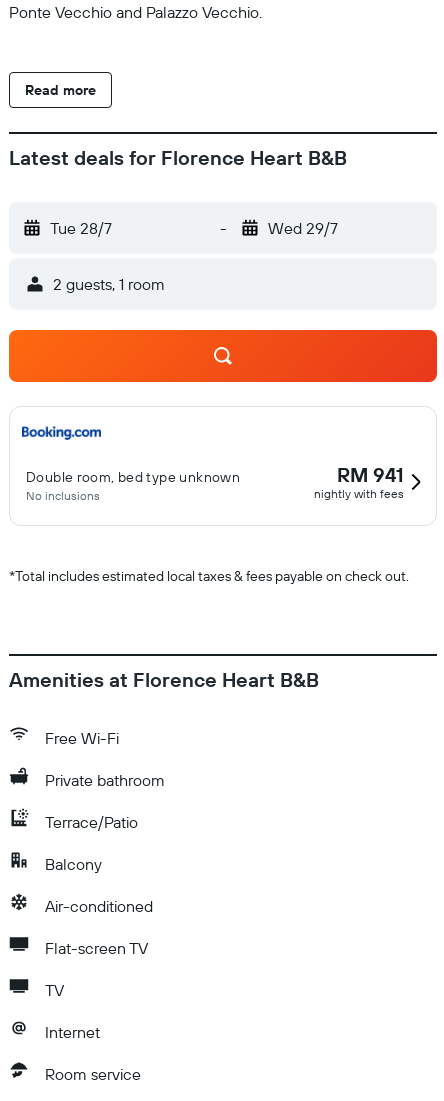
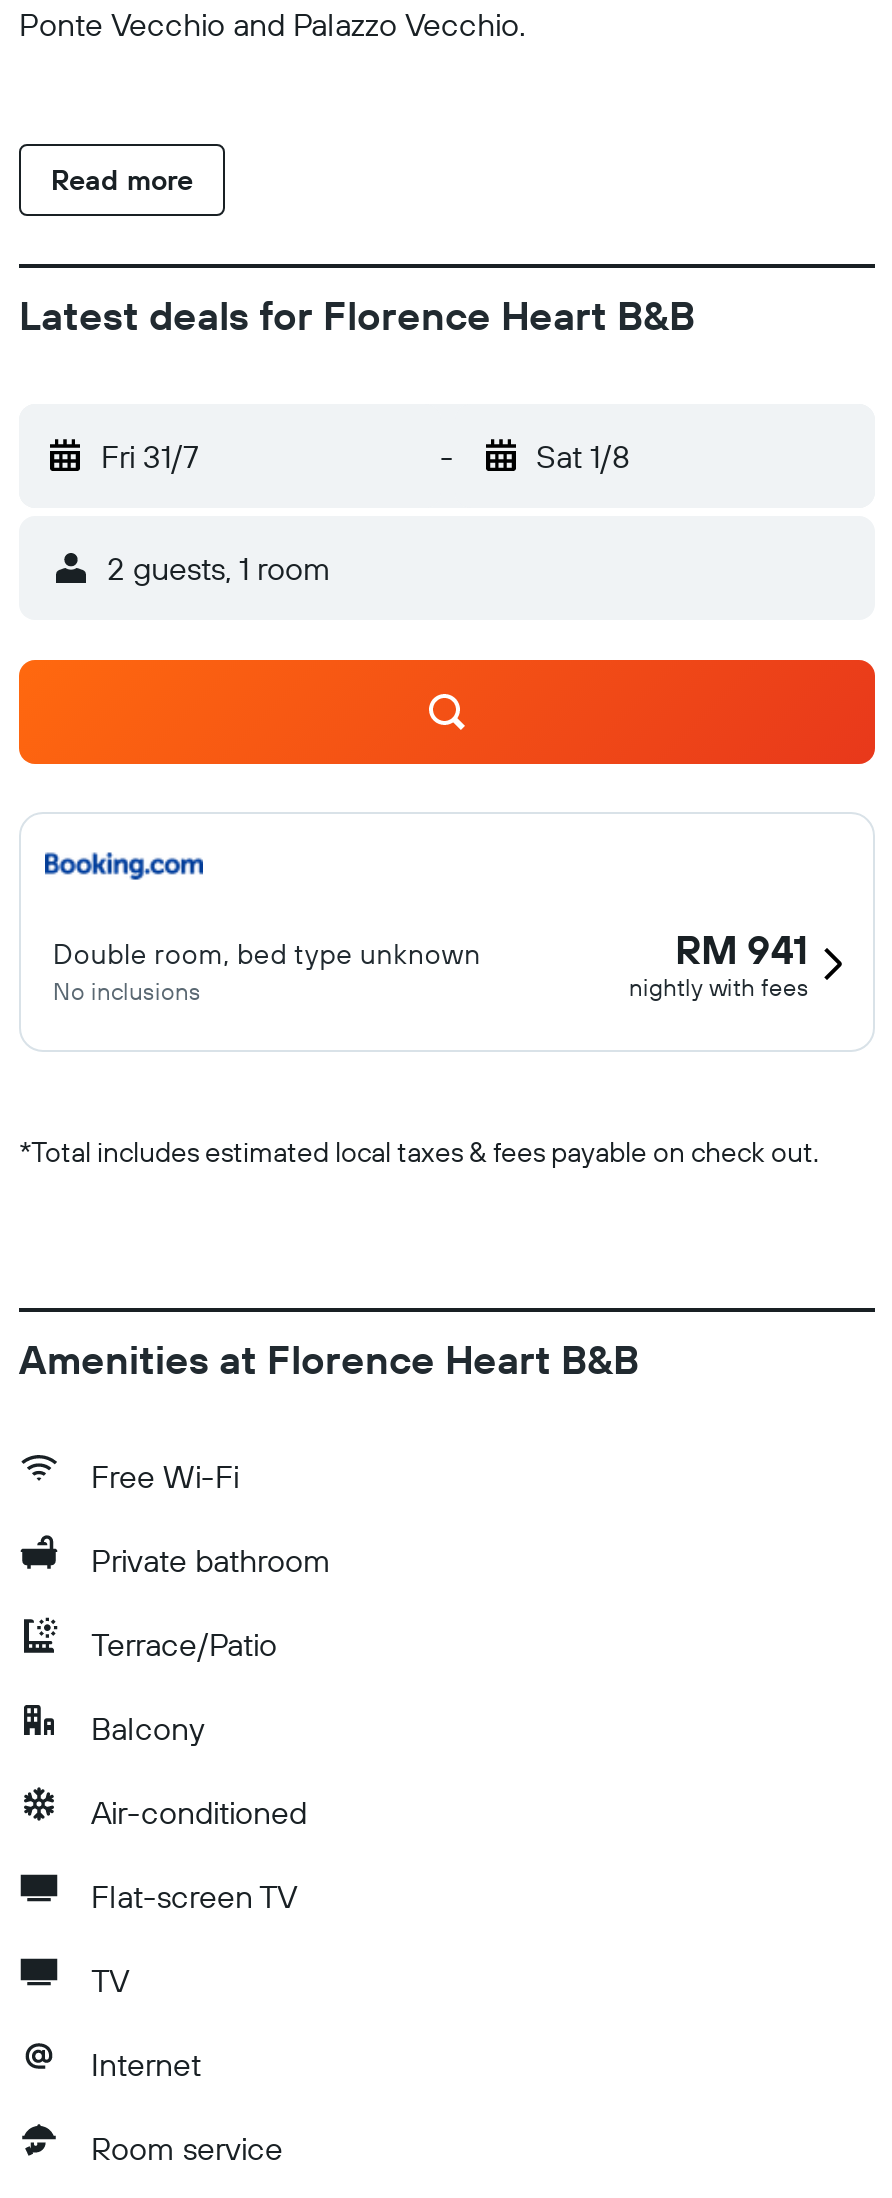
- Tue 28/7
+ Fri 31/7

- Wed 29/7
+ Sat 1/8
